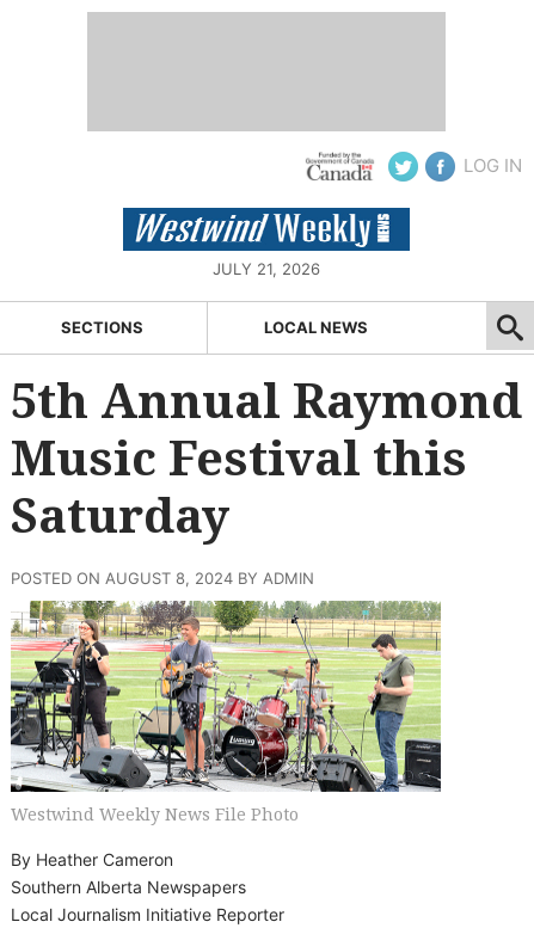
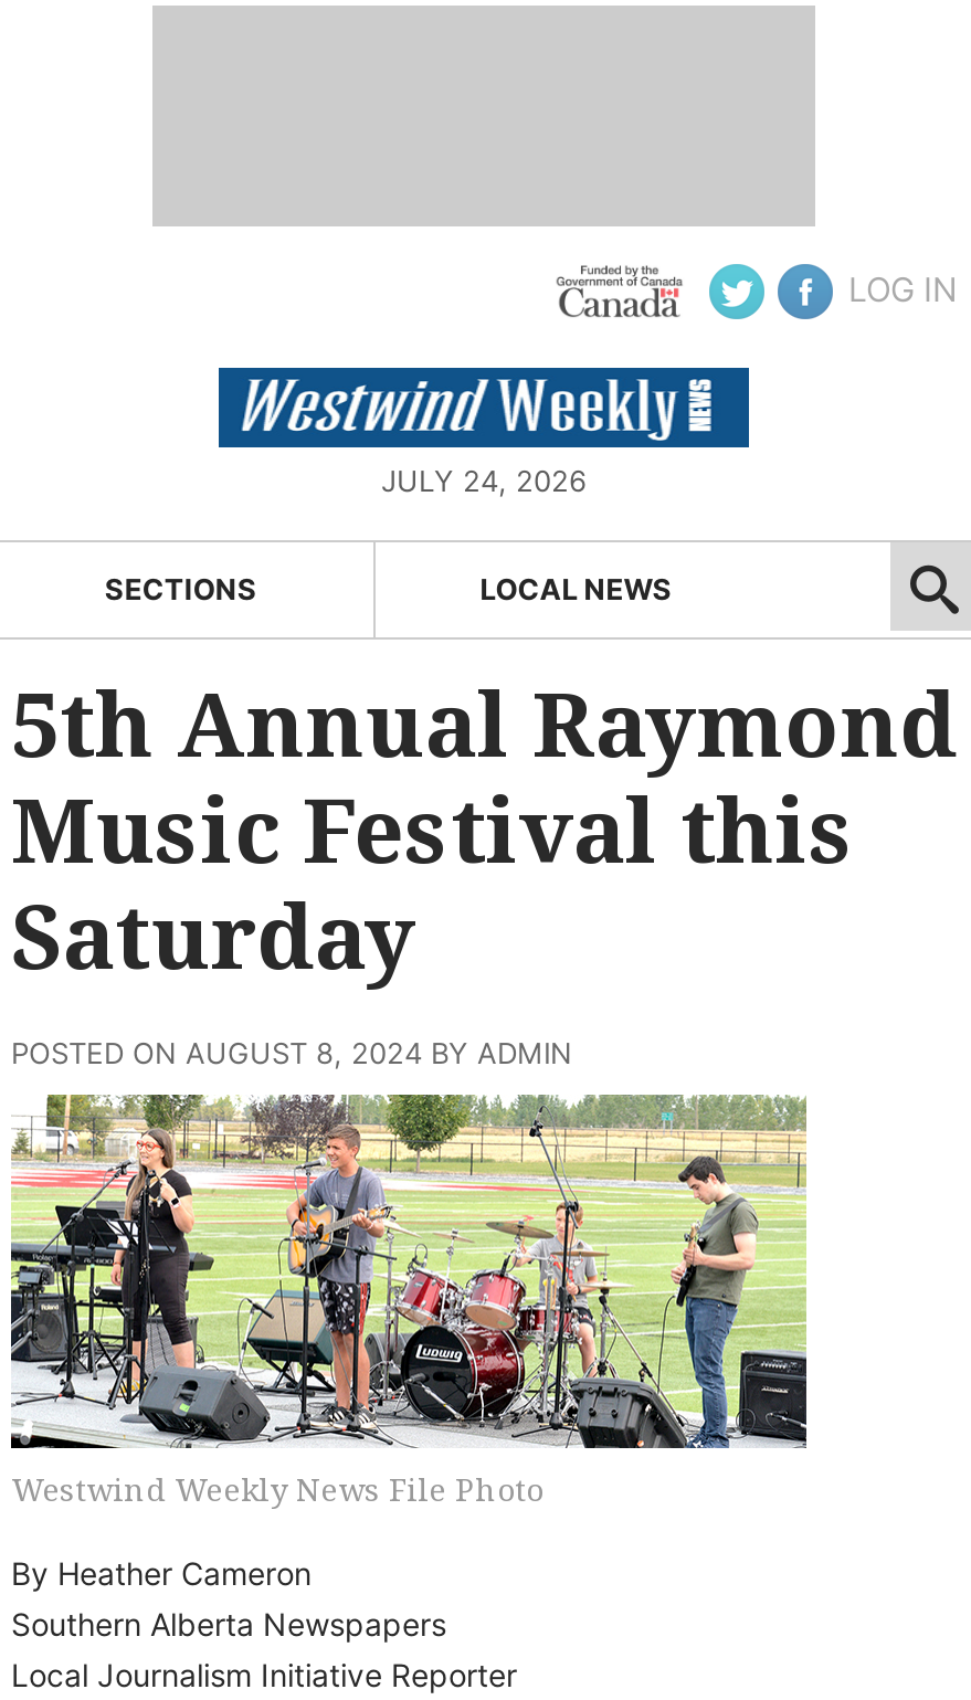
- JULY 21, 2026
+ JULY 24, 2026
